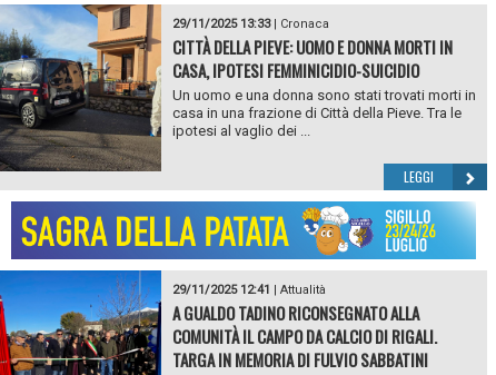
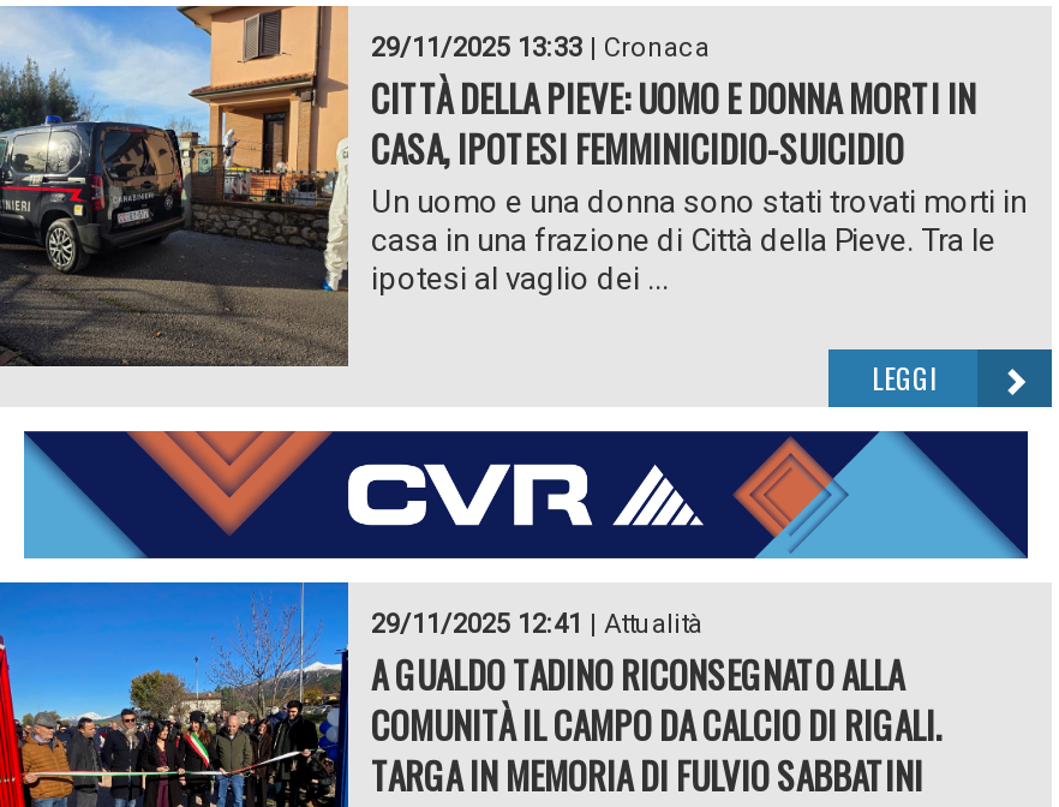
- [image]
+ [image]
